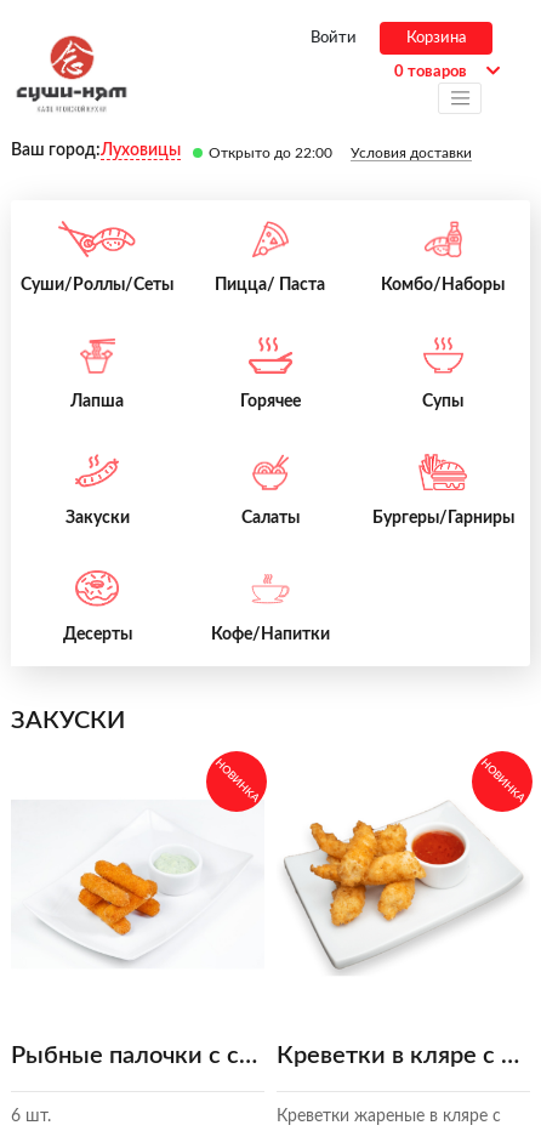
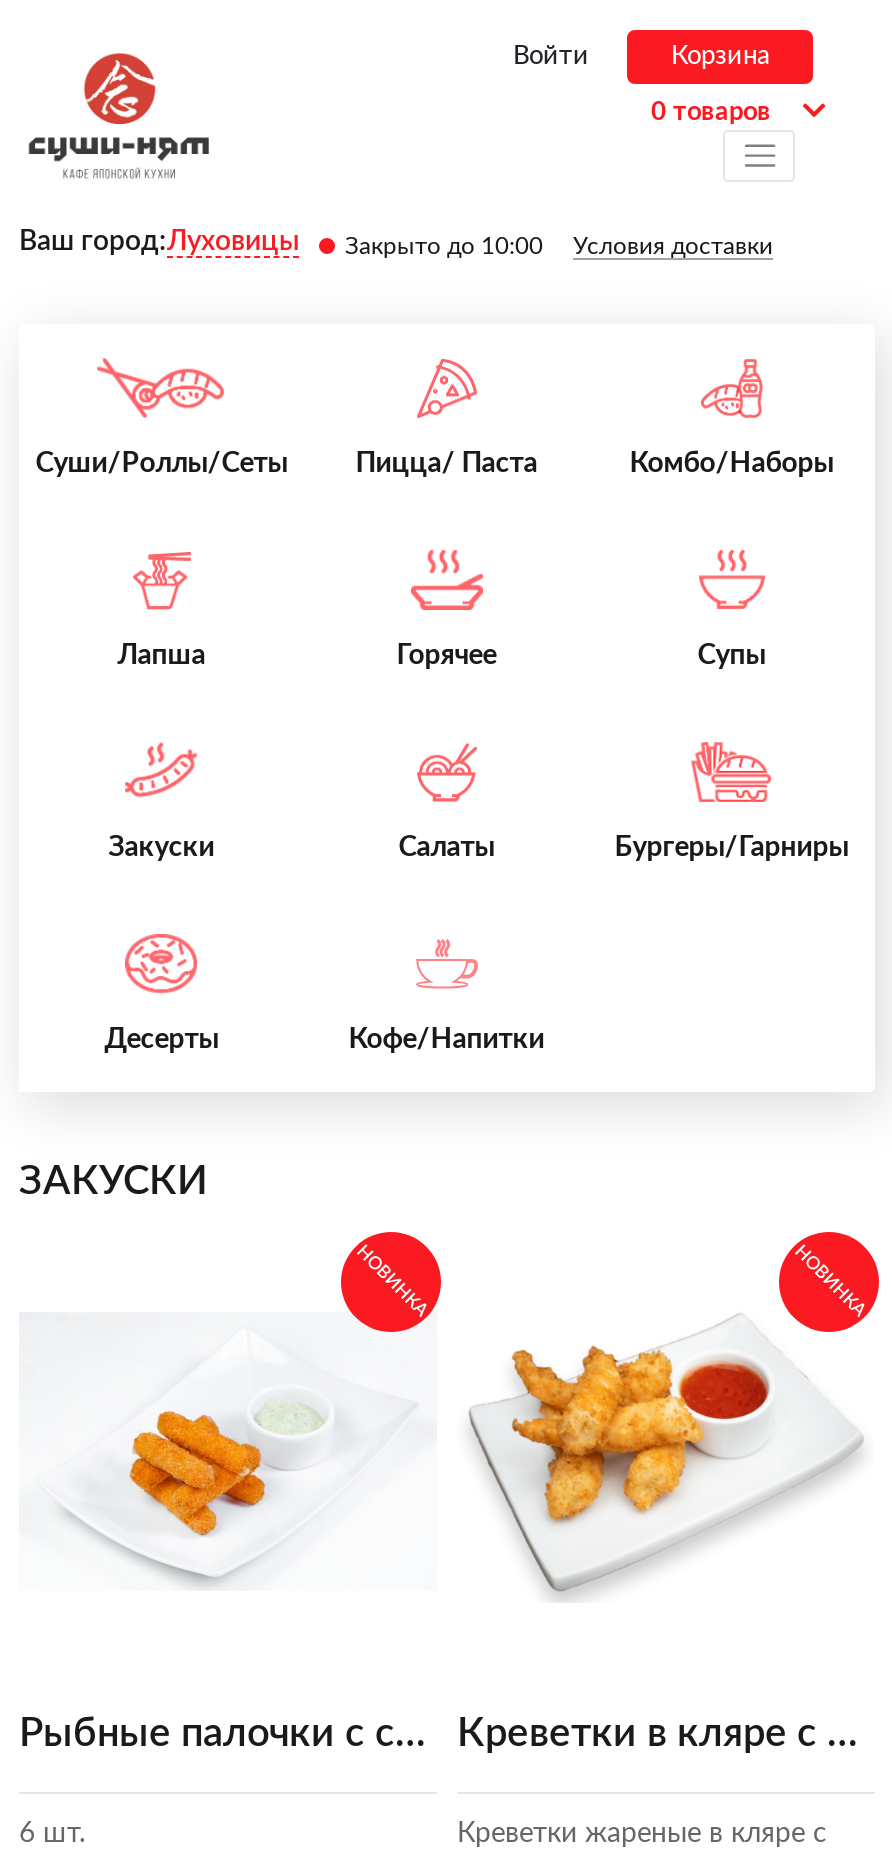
- Ваш город:Луховицы Открыто до 22:00 Условия доставки
+ Ваш город:Луховицы Закрыто до 10:00 Условия доставки
